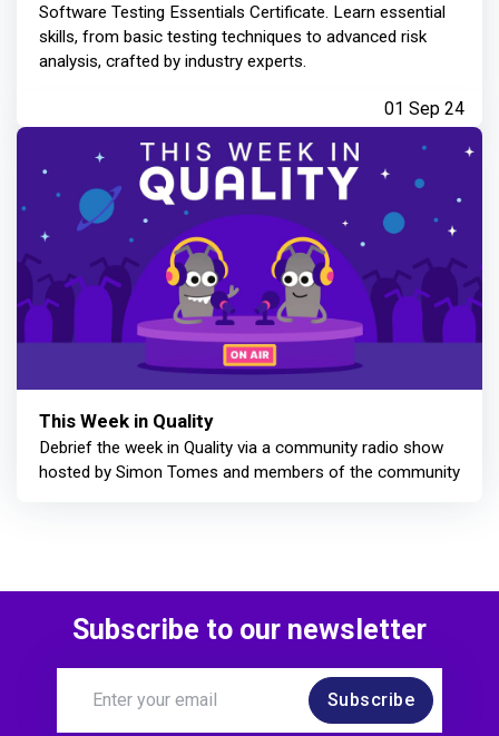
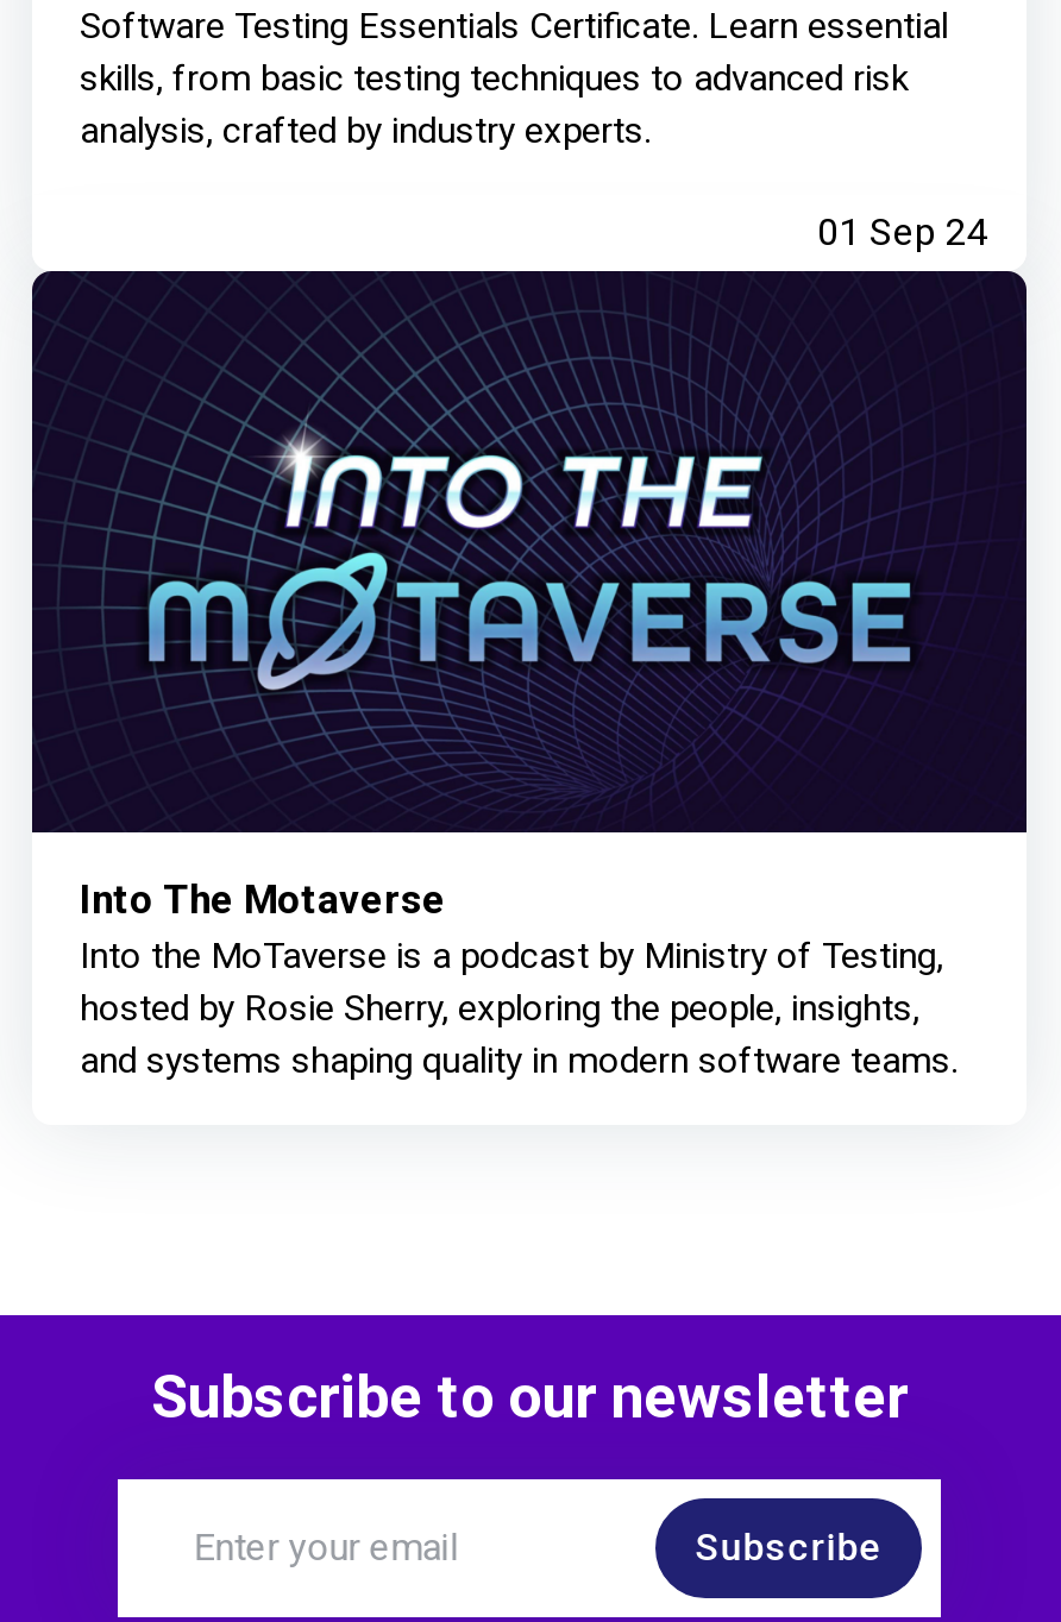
- [image]
- This Week in Quality
- Debrief the week in Quality via a community radio show
- hosted by Simon Tomes and members of the community
+ [image]
+ Into The Motaverse
+ Into the MoTaverse is a podcast by Ministry of Testing,
+ hosted by Rosie Sherry, exploring the people, insights,
+ and systems shaping quality in modern software teams.
